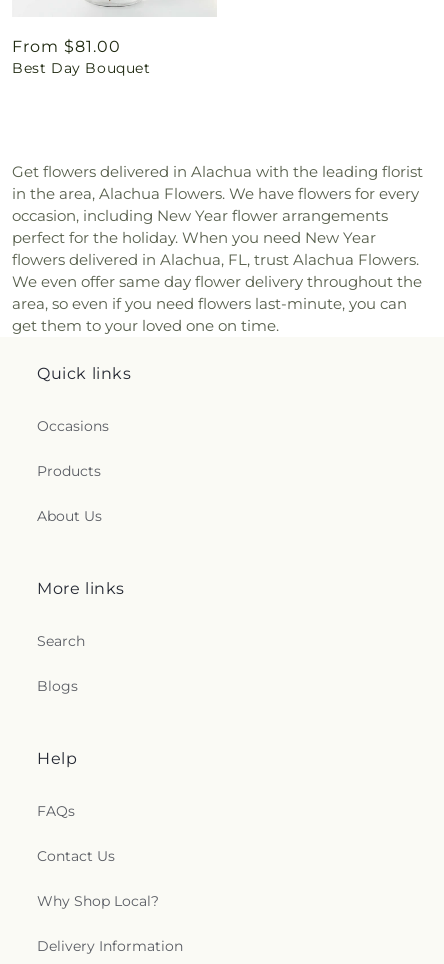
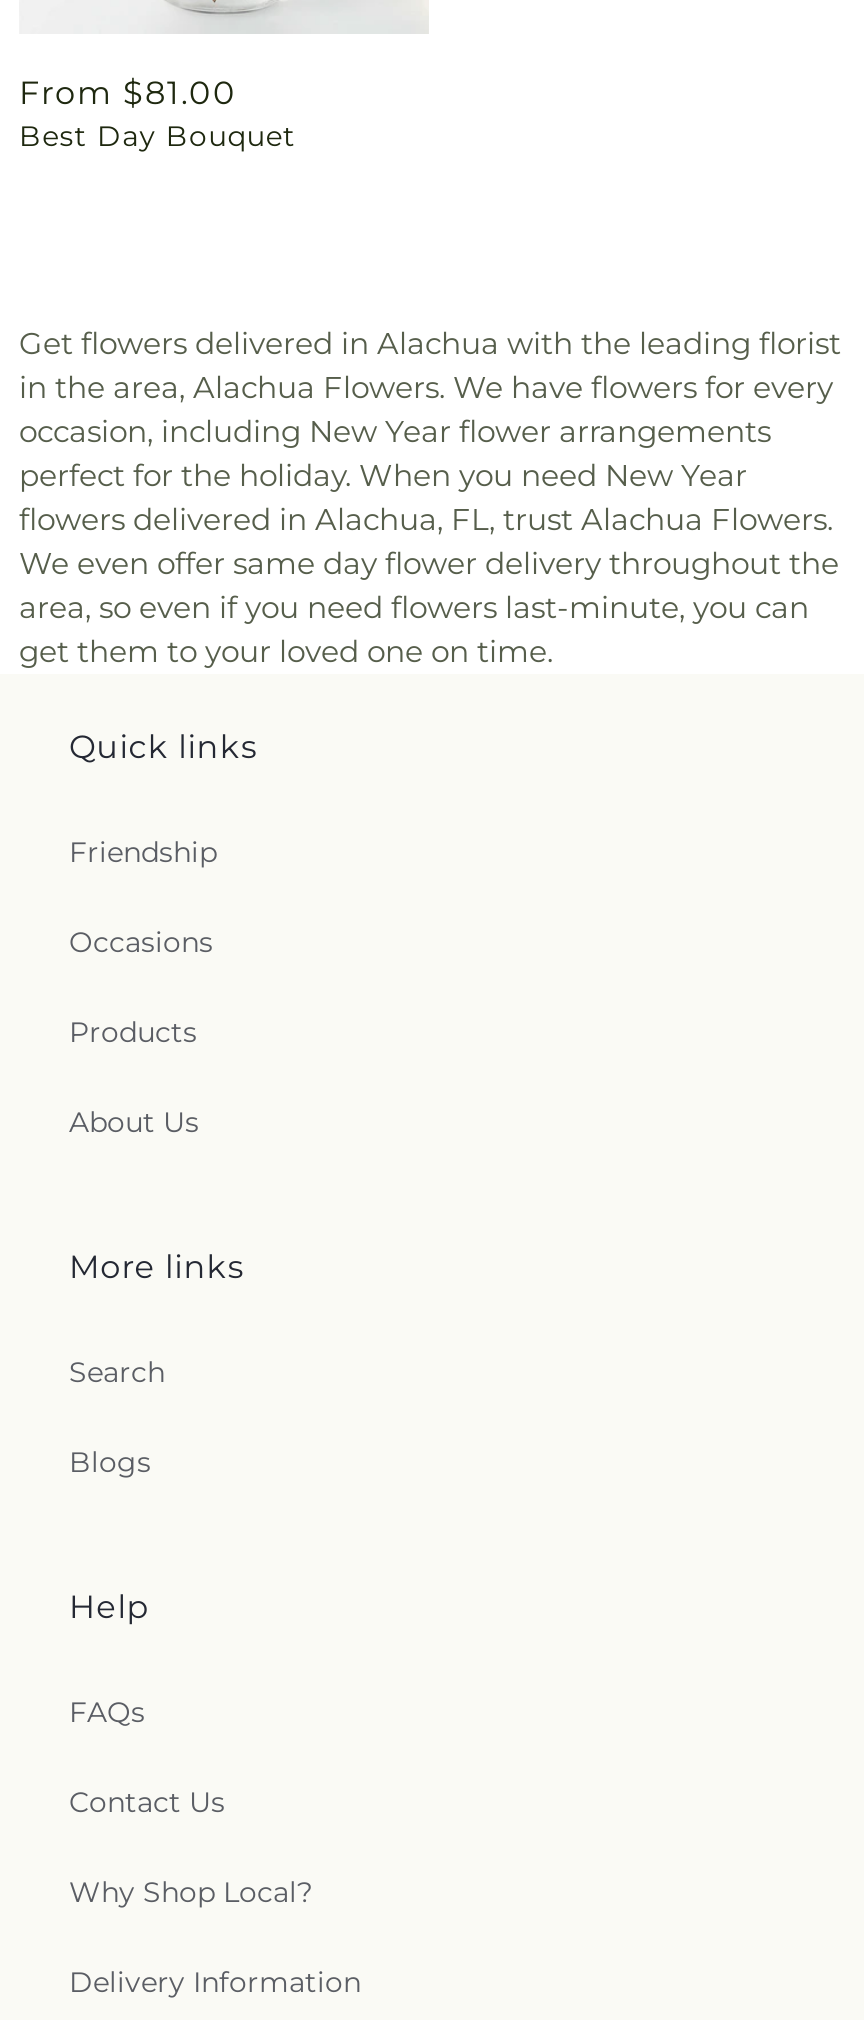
+ Friendship
